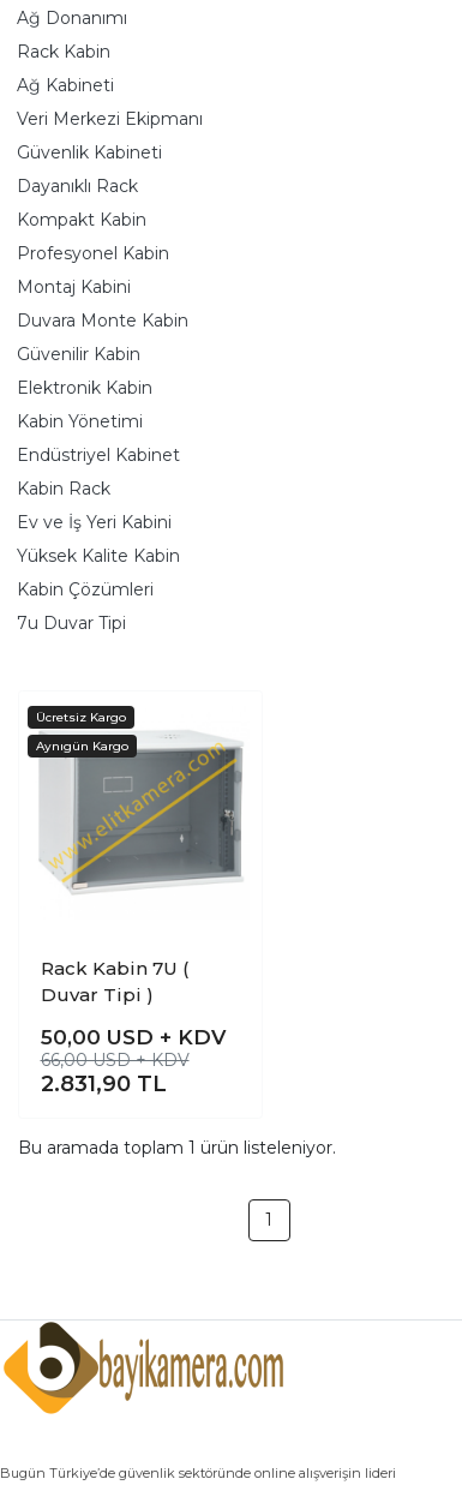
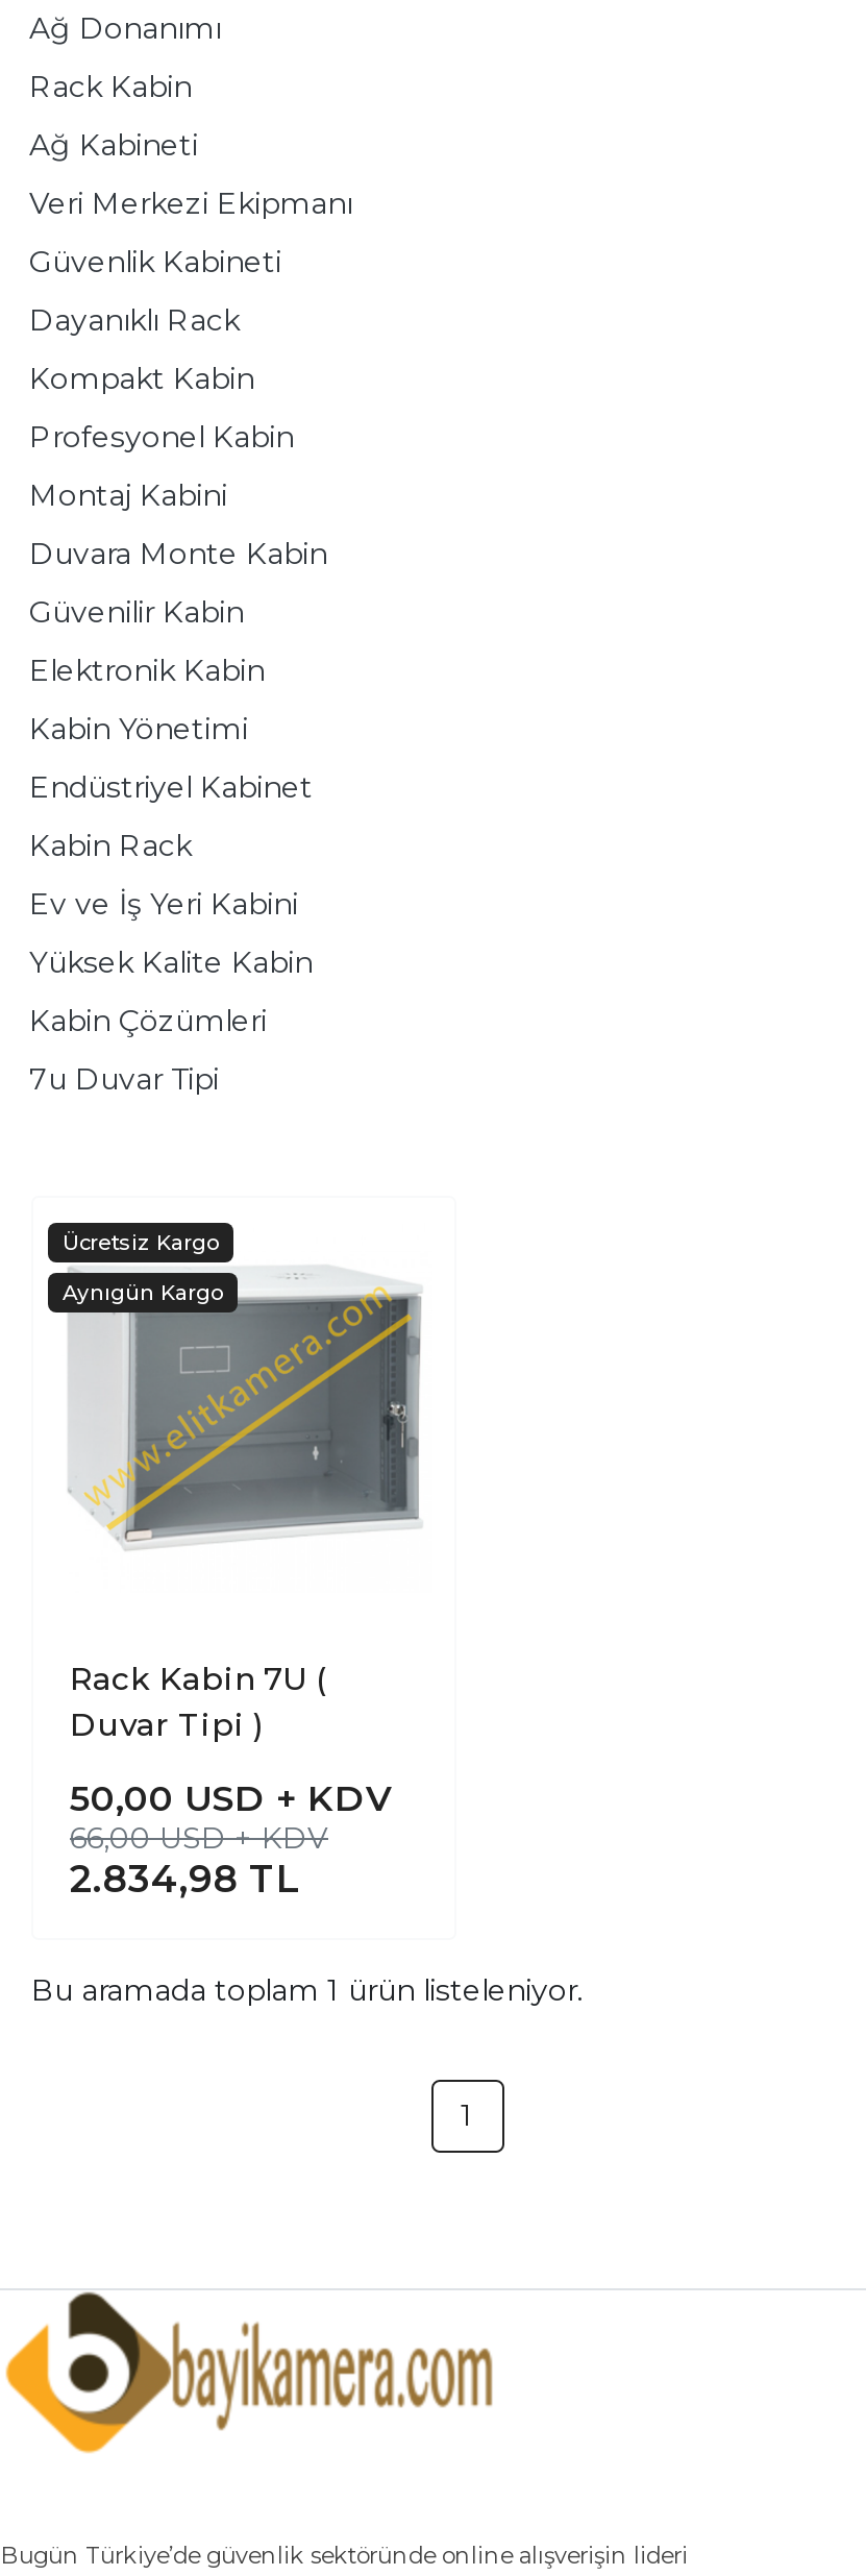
- 2.831,90 TL
+ 2.834,98 TL
